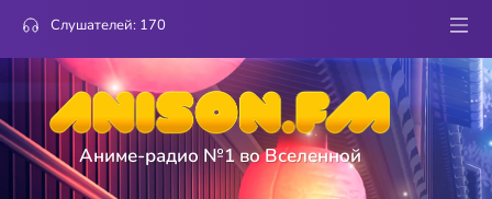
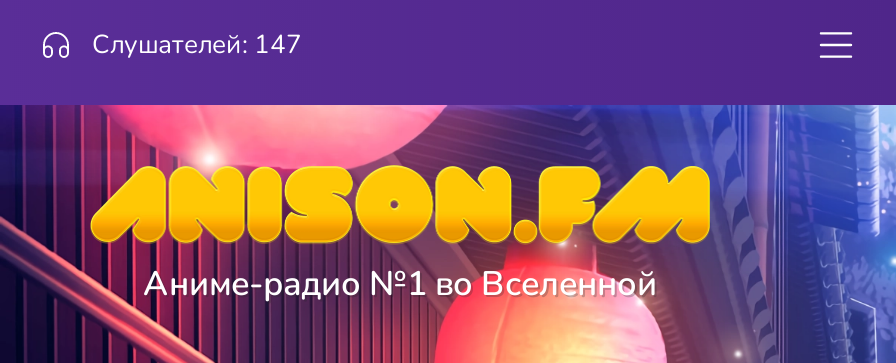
- Слушателей: 170
+ Слушателей: 147
